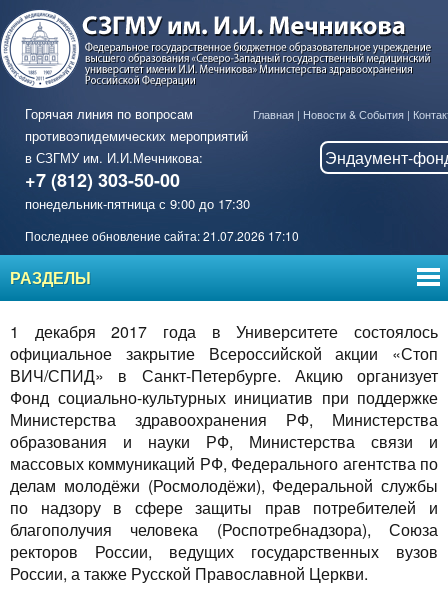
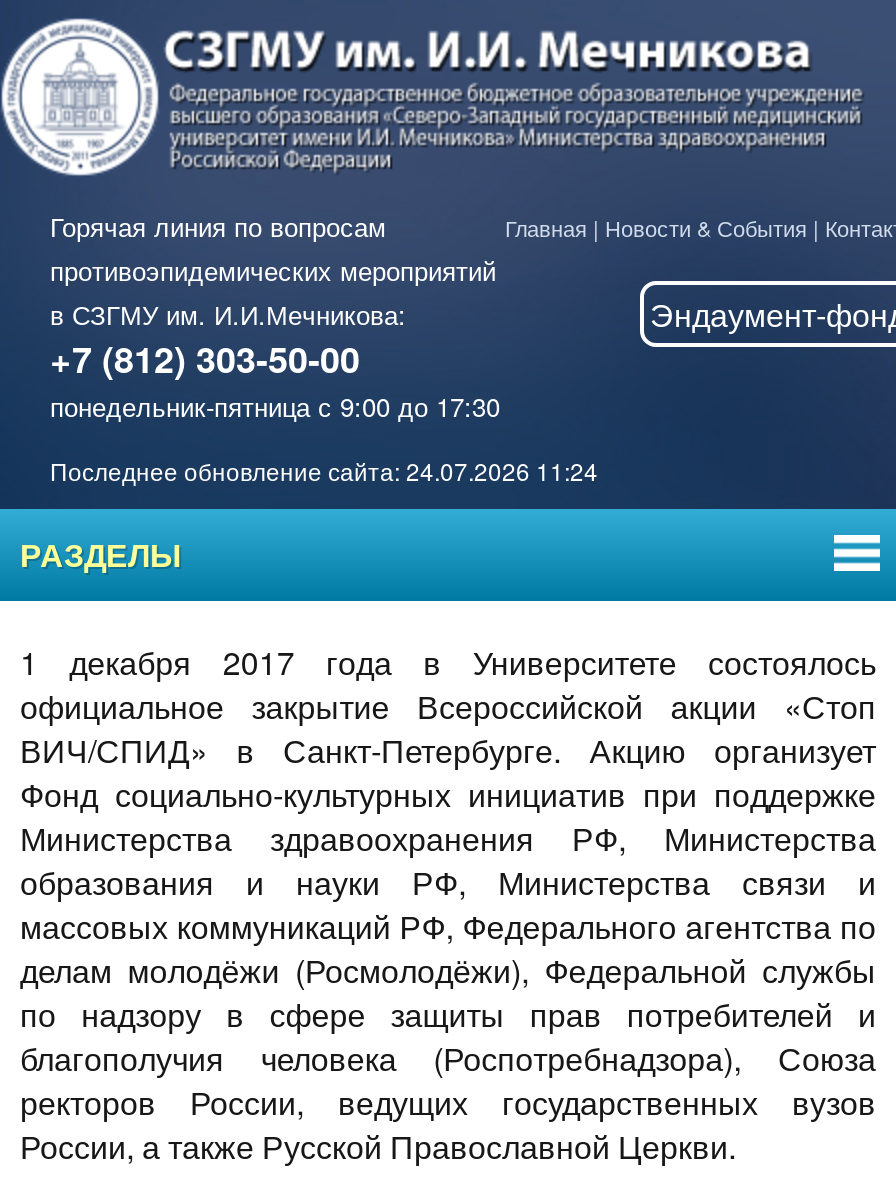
- Последнее обновление сайта: 21.07.2026 17:10
+ Последнее обновление сайта: 24.07.2026 11:24
